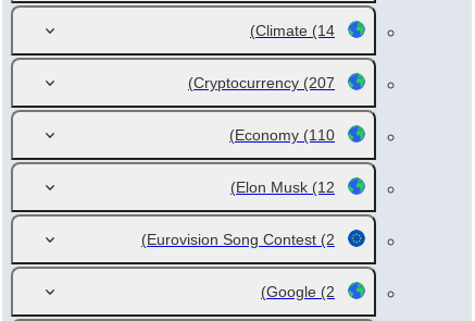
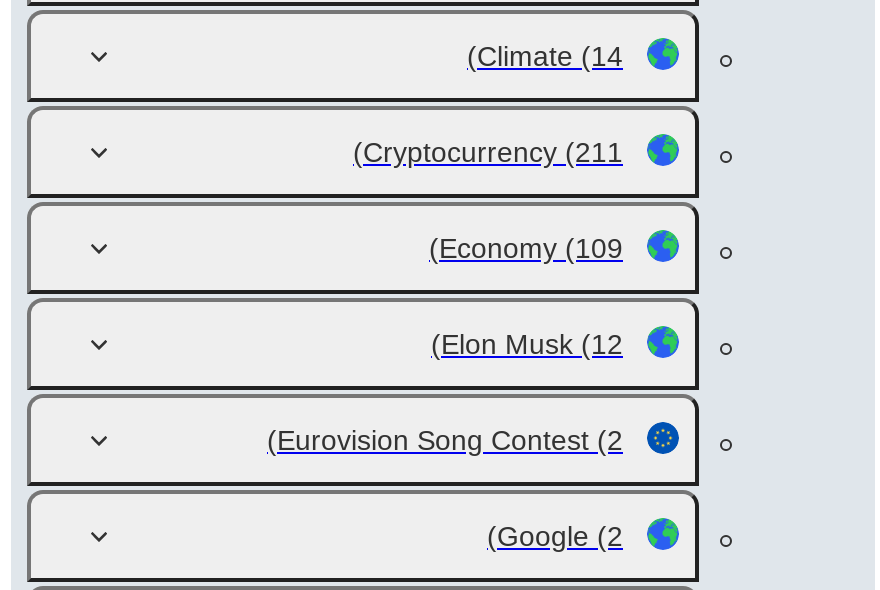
- Cryptocurrency (207)
+ Cryptocurrency (211)

- Economy (110)
+ Economy (109)
